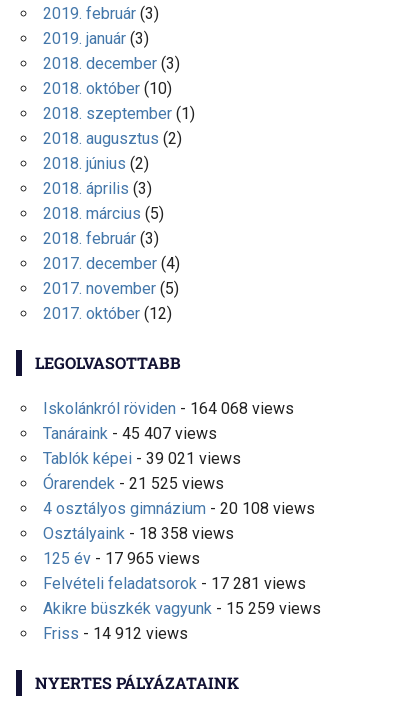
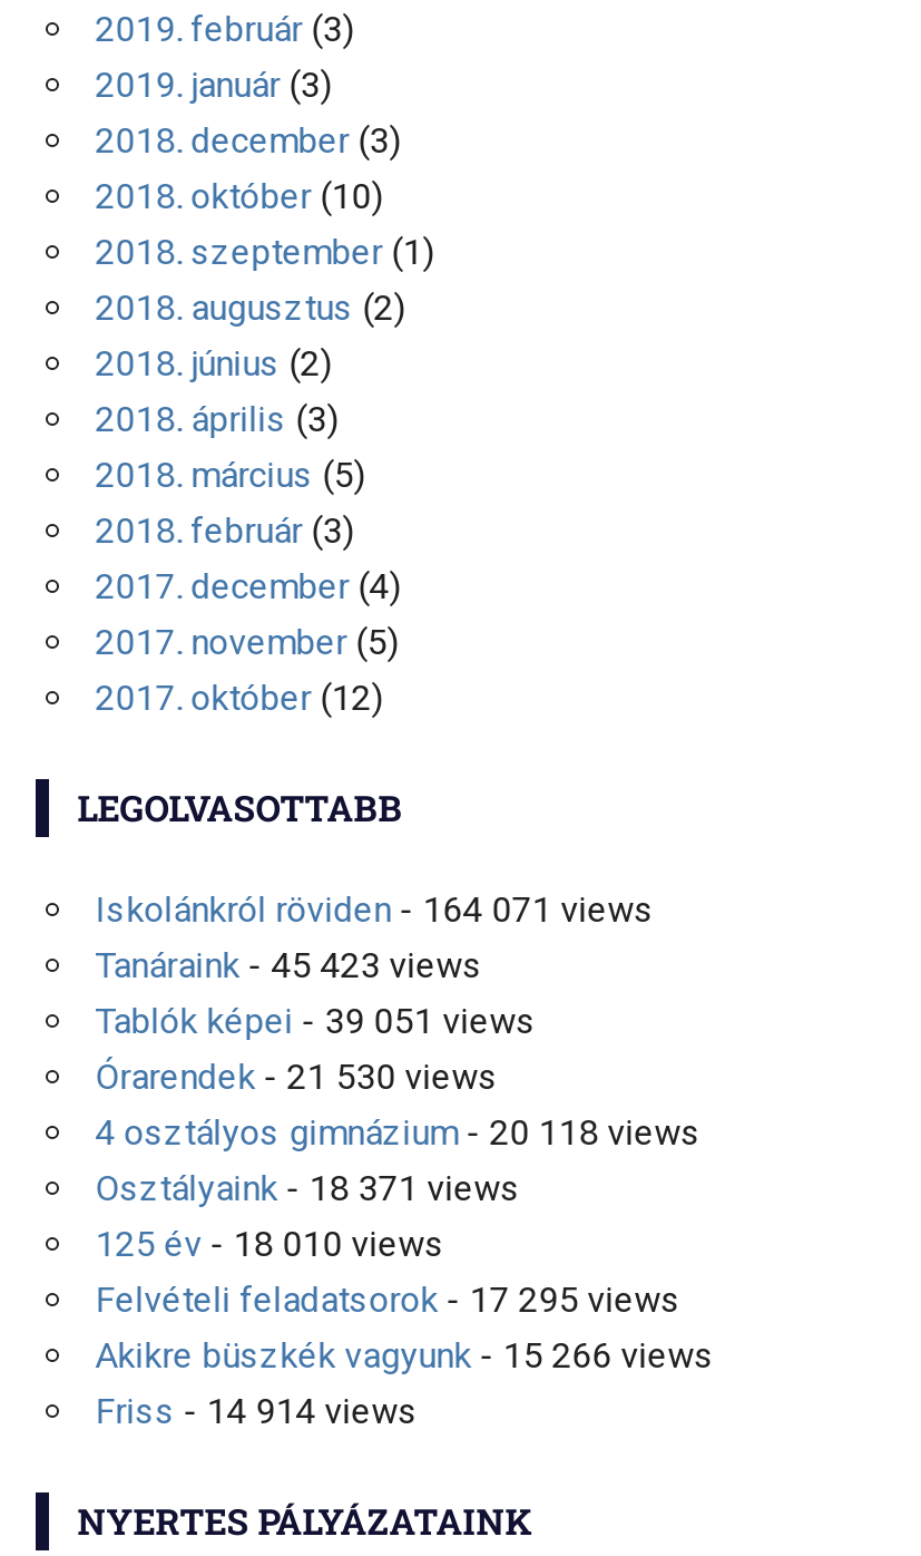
- Iskolánkról röviden - 164 068 views
+ Iskolánkról röviden - 164 071 views

- Tanáraink - 45 407 views
+ Tanáraink - 45 423 views

- Tablók képei - 39 021 views
+ Tablók képei - 39 051 views

- Órarendek - 21 525 views
+ Órarendek - 21 530 views

- 4 osztályos gimnázium - 20 108 views
+ 4 osztályos gimnázium - 20 118 views

- Osztályaink - 18 358 views
+ Osztályaink - 18 371 views

- 125 év - 17 965 views
+ 125 év - 18 010 views

- Felvételi feladatsorok - 17 281 views
+ Felvételi feladatsorok - 17 295 views

- Akikre büszkék vagyunk - 15 259 views
+ Akikre büszkék vagyunk - 15 266 views

- Friss - 14 912 views
+ Friss - 14 914 views
